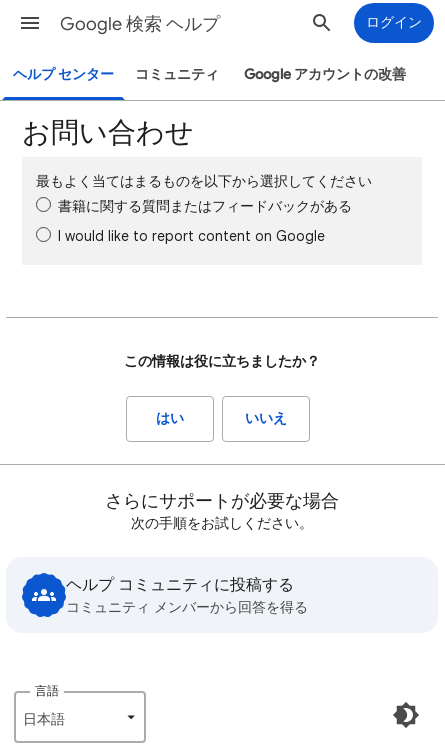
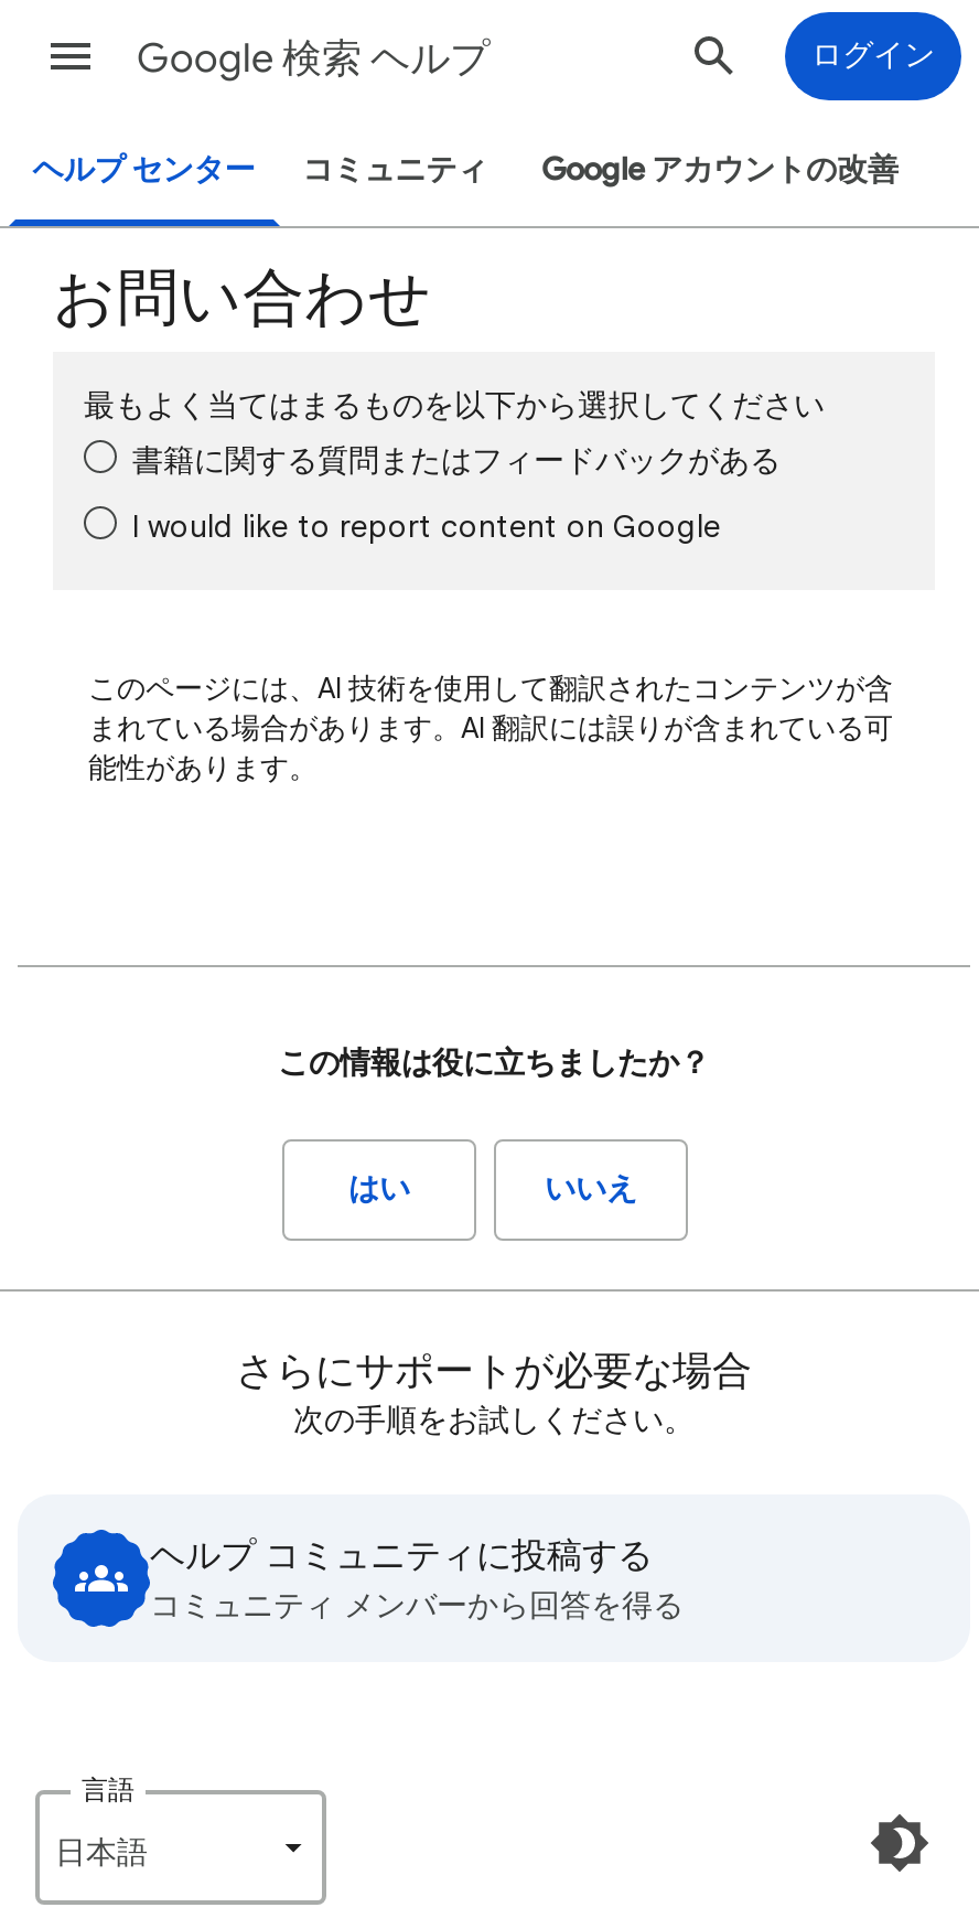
+ このページには、AI 技術を使用して翻訳されたコンテンツが含
+ まれている場合があります。AI 翻訳には誤りが含まれている可
+ 能性があります。
